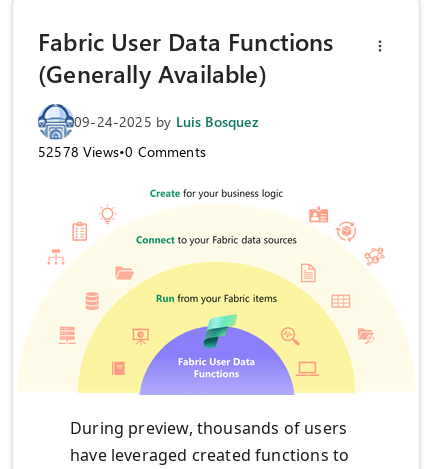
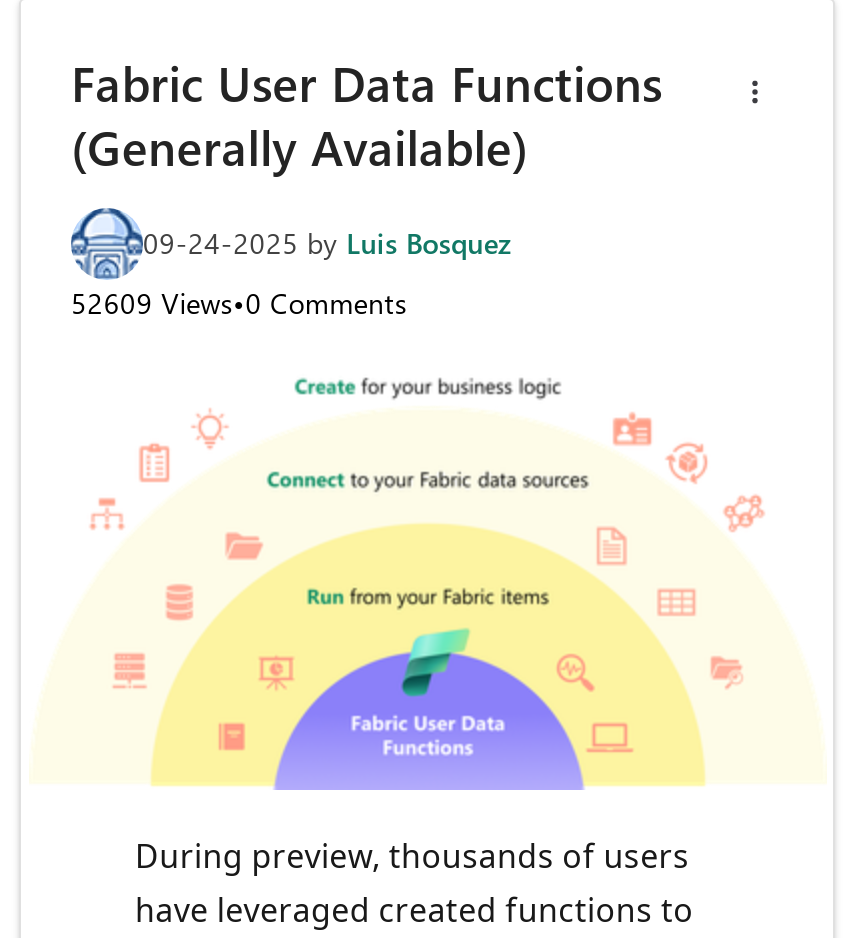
- 52578 Views•0 Comments
+ 52609 Views•0 Comments
